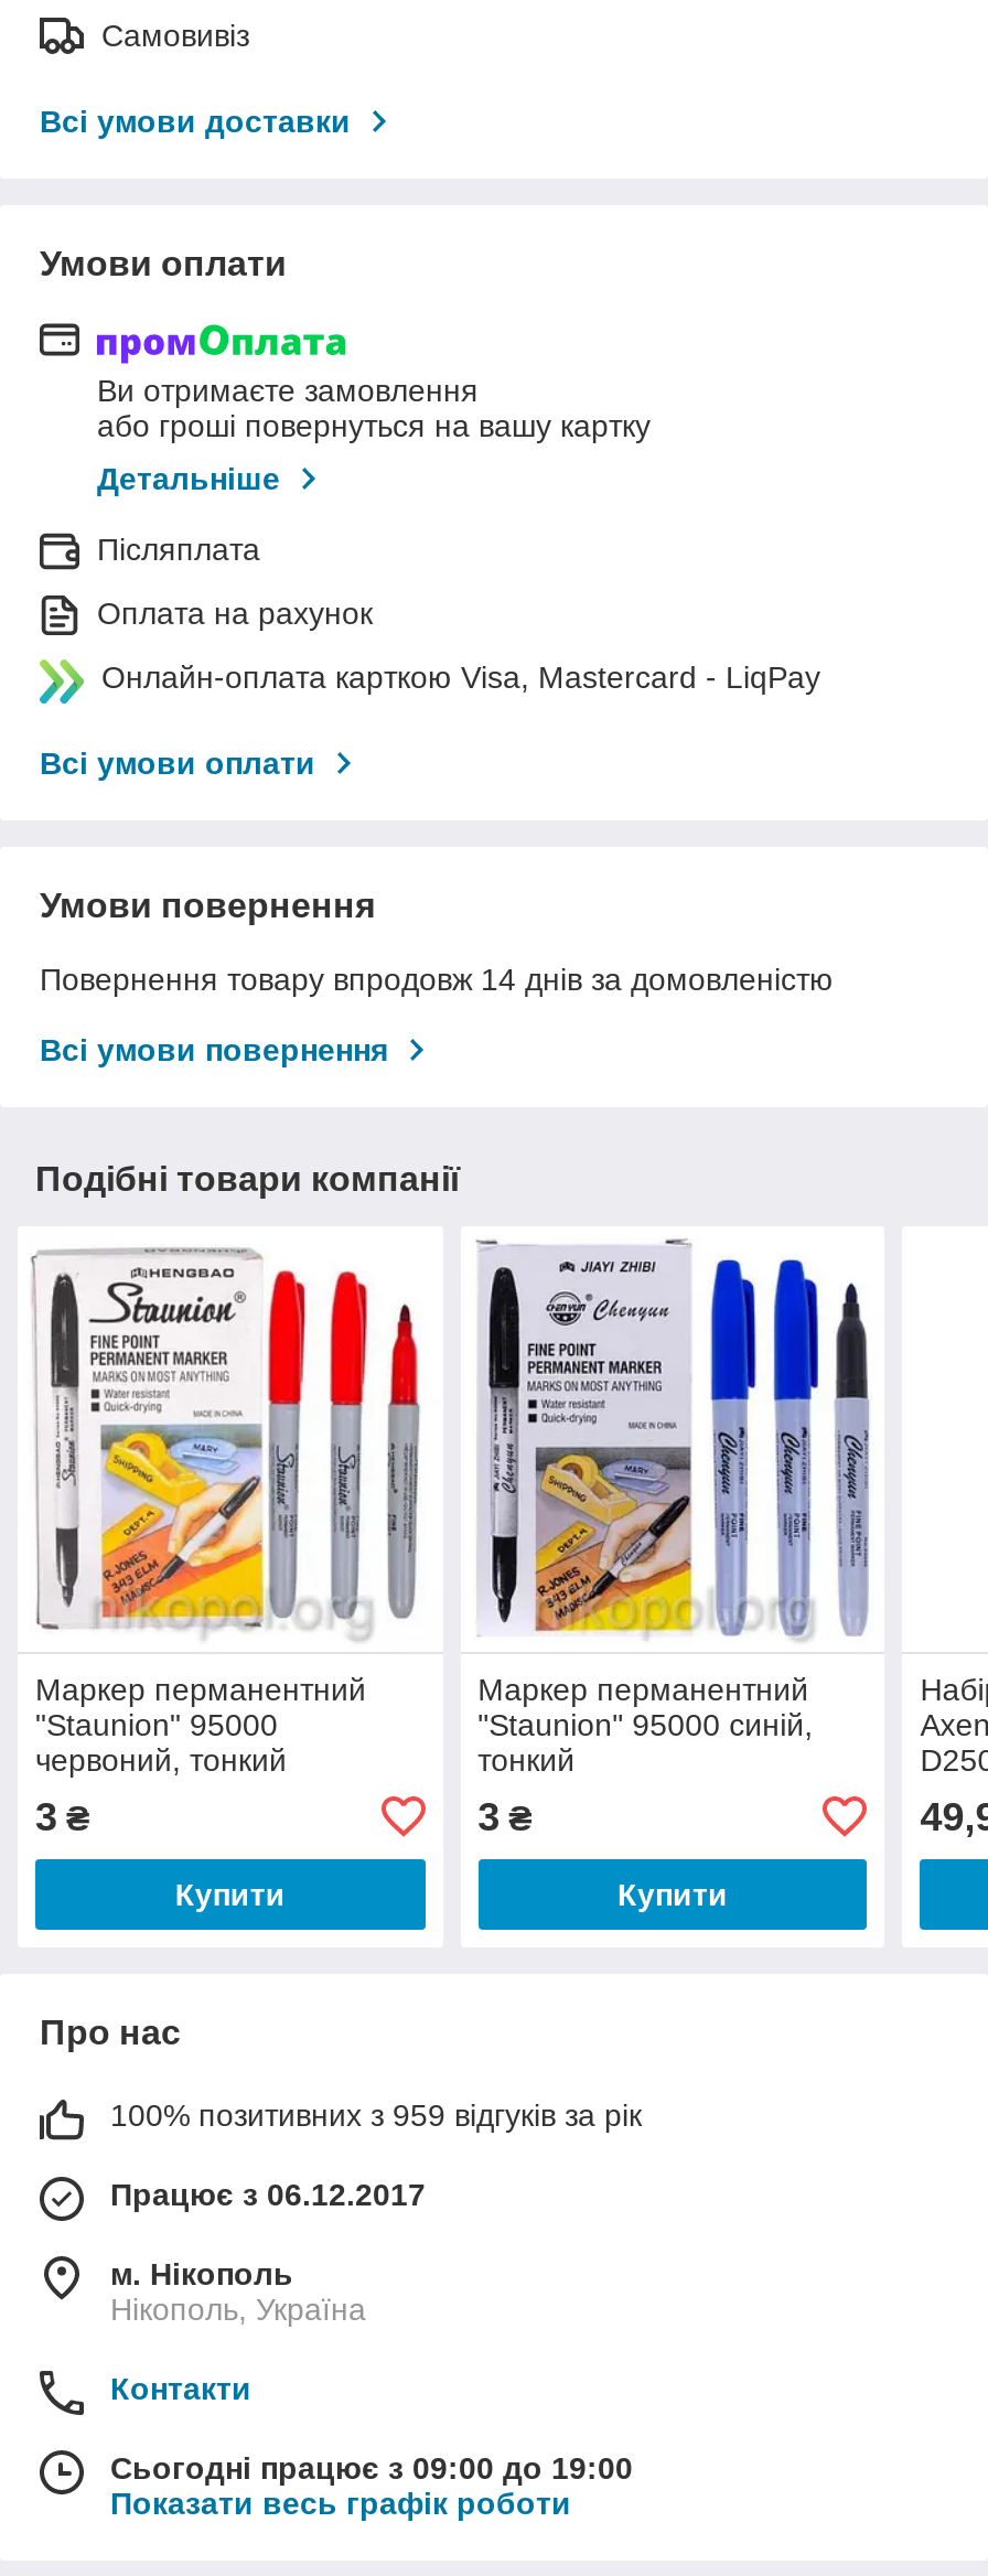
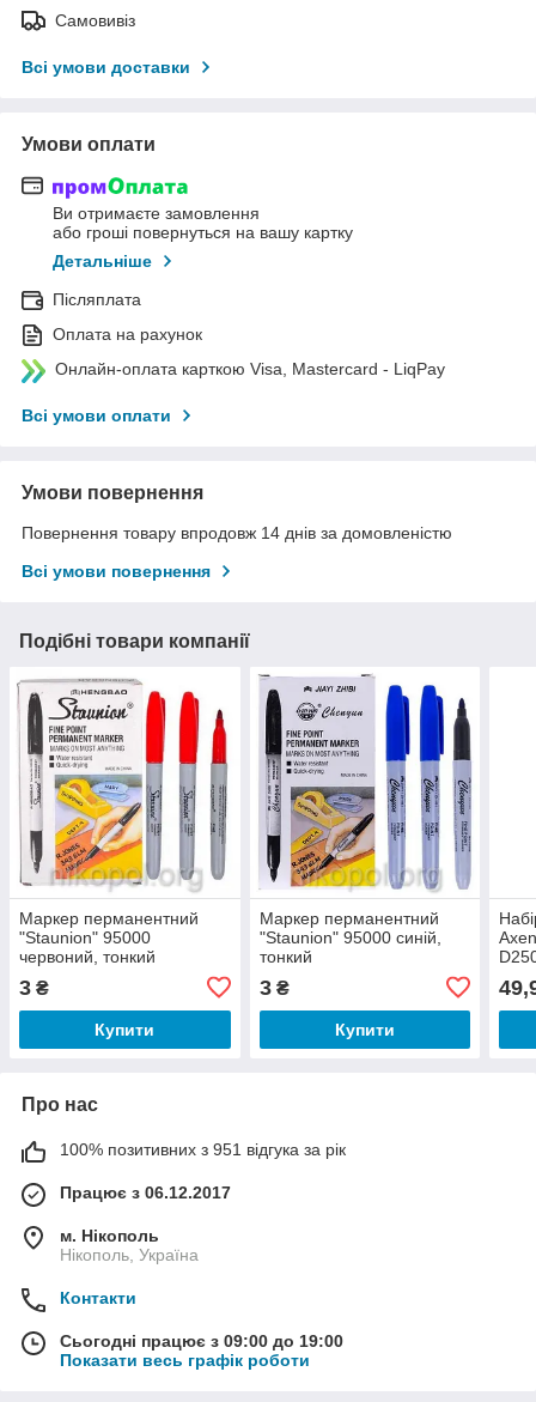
- 100% позитивних з 959 відгуків за рік
+ 100% позитивних з 951 відгука за рік
